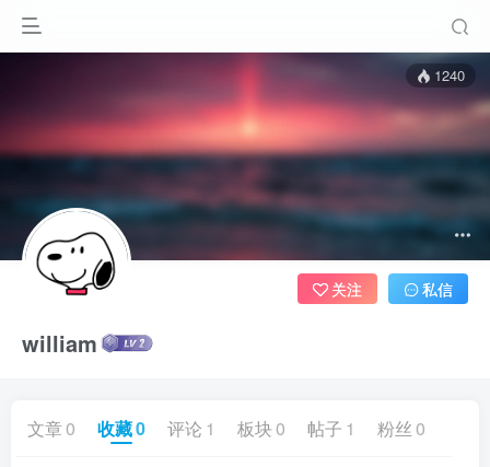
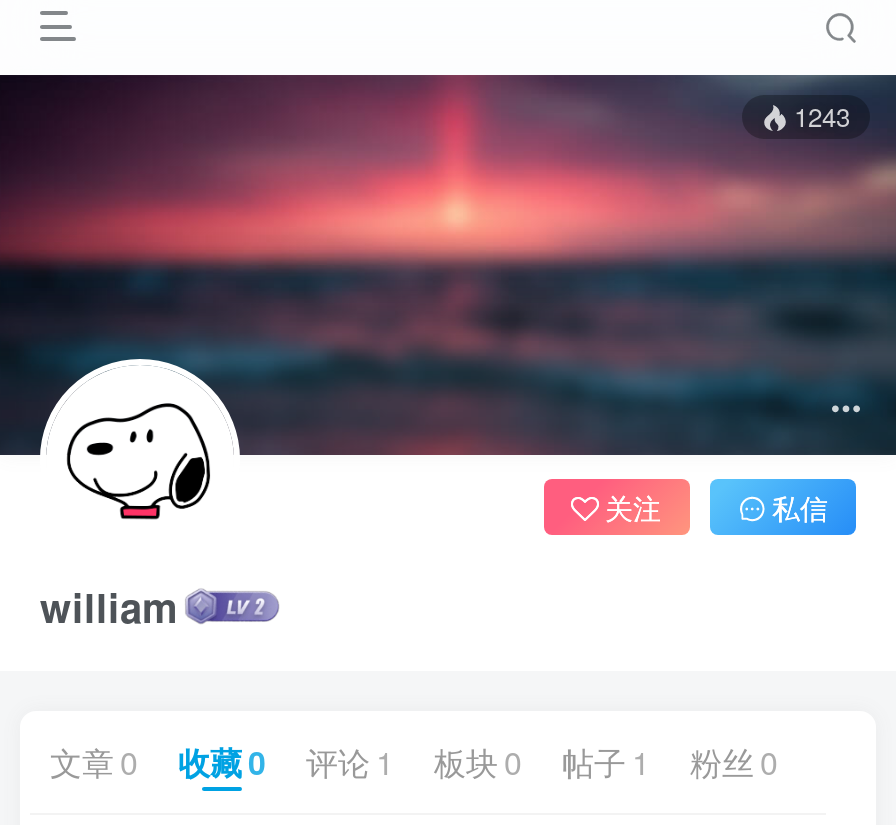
- 1240
+ 1243
